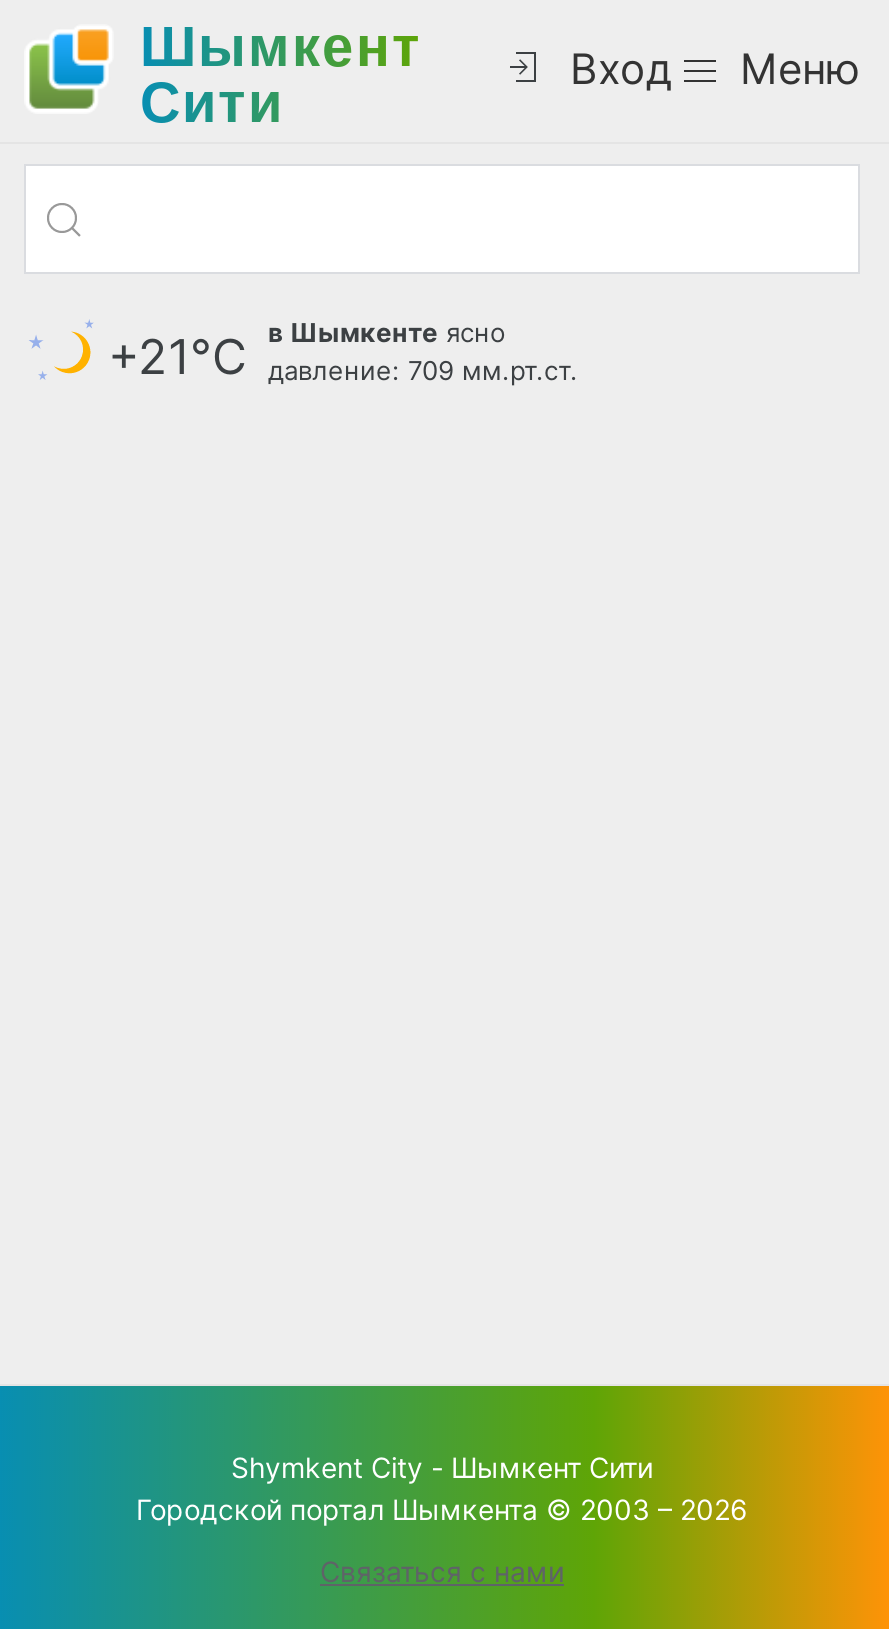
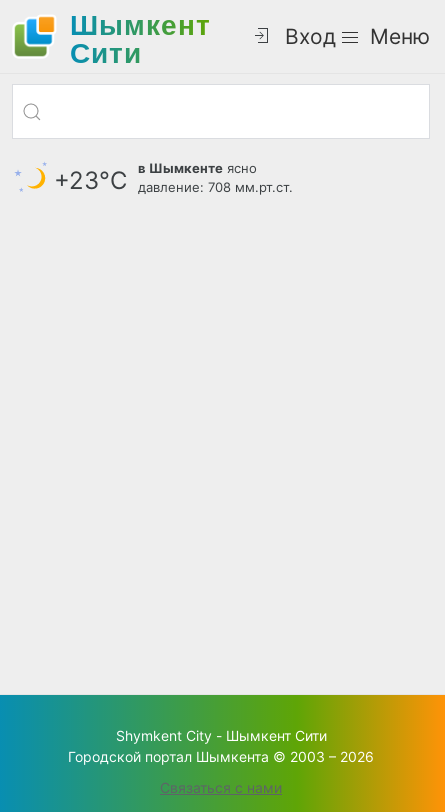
- +21°С
+ +23°С

- давление: 709 мм.рт.ст.
+ давление: 708 мм.рт.ст.
